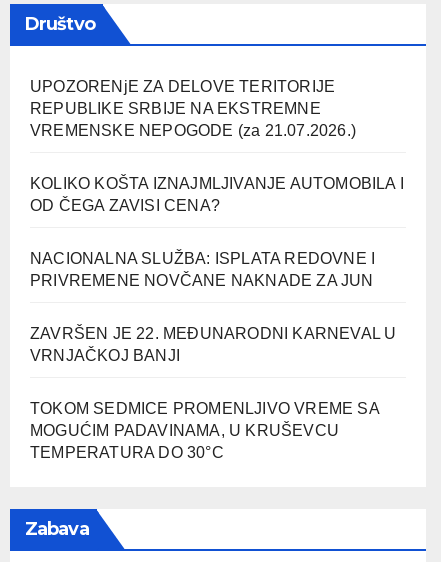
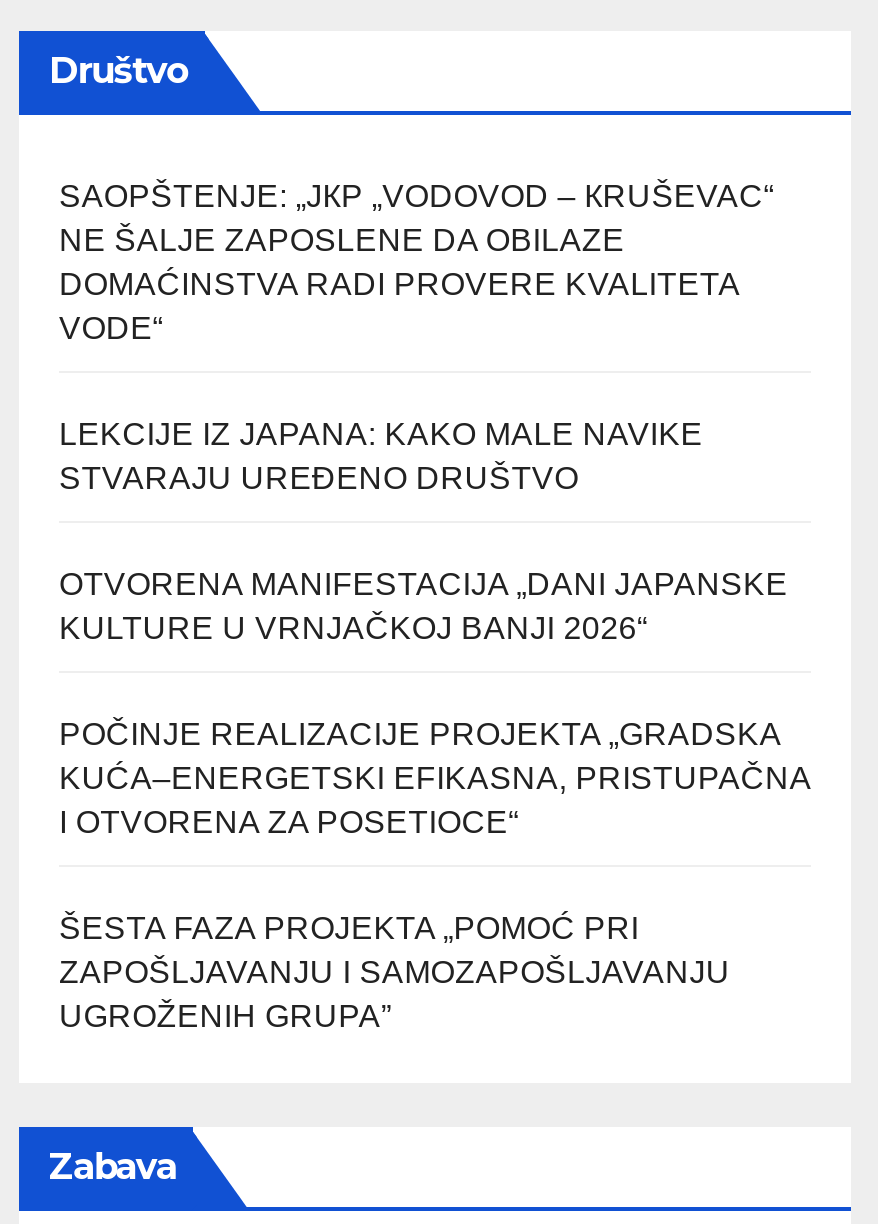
- UPOZORENjE ZA DELOVE TERITORIJE
- REPUBLIKE SRBIJE NA EKSTREMNE
- VREMENSKE NEPOGODE (za 21.07.2026.)
+ SAOPŠTENJE: „JКP „VODOVOD – КRUŠEVAC“
+ NE ŠALJE ZAPOSLENE DA OBILAZE
+ DOMAĆINSTVA RADI PROVERE KVALITETA
+ VODE“

- KOLIKO KOŠTA IZNAJMLJIVANJE AUTOMOBILA I
- OD ČEGA ZAVISI CENA?
+ LEKCIJE IZ JAPANA: KAKO MALE NAVIKE
+ STVARAJU UREĐENO DRUŠTVO

- NACIONALNA SLUŽBA: ISPLATA REDOVNE I
- PRIVREMENE NOVČANE NAKNADE ZA JUN
+ OTVORENA MANIFESTACIJA „DANI JAPANSKE
+ KULTURE U VRNJAČKOJ BANJI 2026“

- ZAVRŠEN JE 22. MEĐUNARODNI KARNEVAL U
- VRNJAČKOJ BANJI
+ POČINJE REALIZACIJE PROJEKTA „GRADSKA
+ KUĆA–ENERGETSKI EFIKASNA, PRISTUPAČNA
+ I OTVORENA ZA POSETIOCE“

- TOKOM SEDMICE PROMENLJIVO VREME SA
- MOGUĆIM PADAVINAMA, U KRUŠEVCU
- TEMPERATURA DO 30°C
+ ŠESTA FAZA PROJEKTA „POMOĆ PRI
+ ZAPOŠLJAVANJU I SAMOZAPOŠLJAVANJU
+ UGROŽENIH GRUPA”
